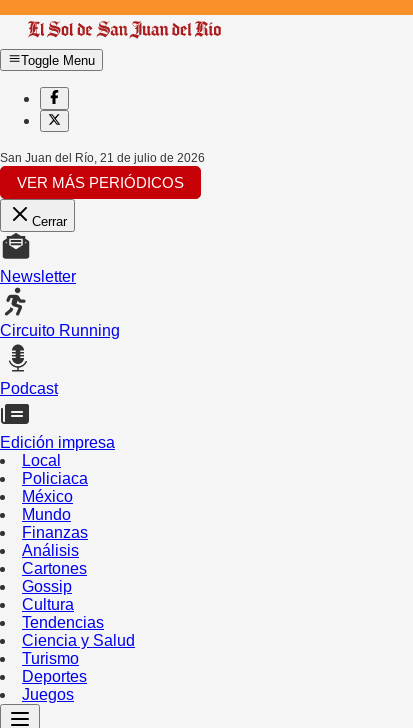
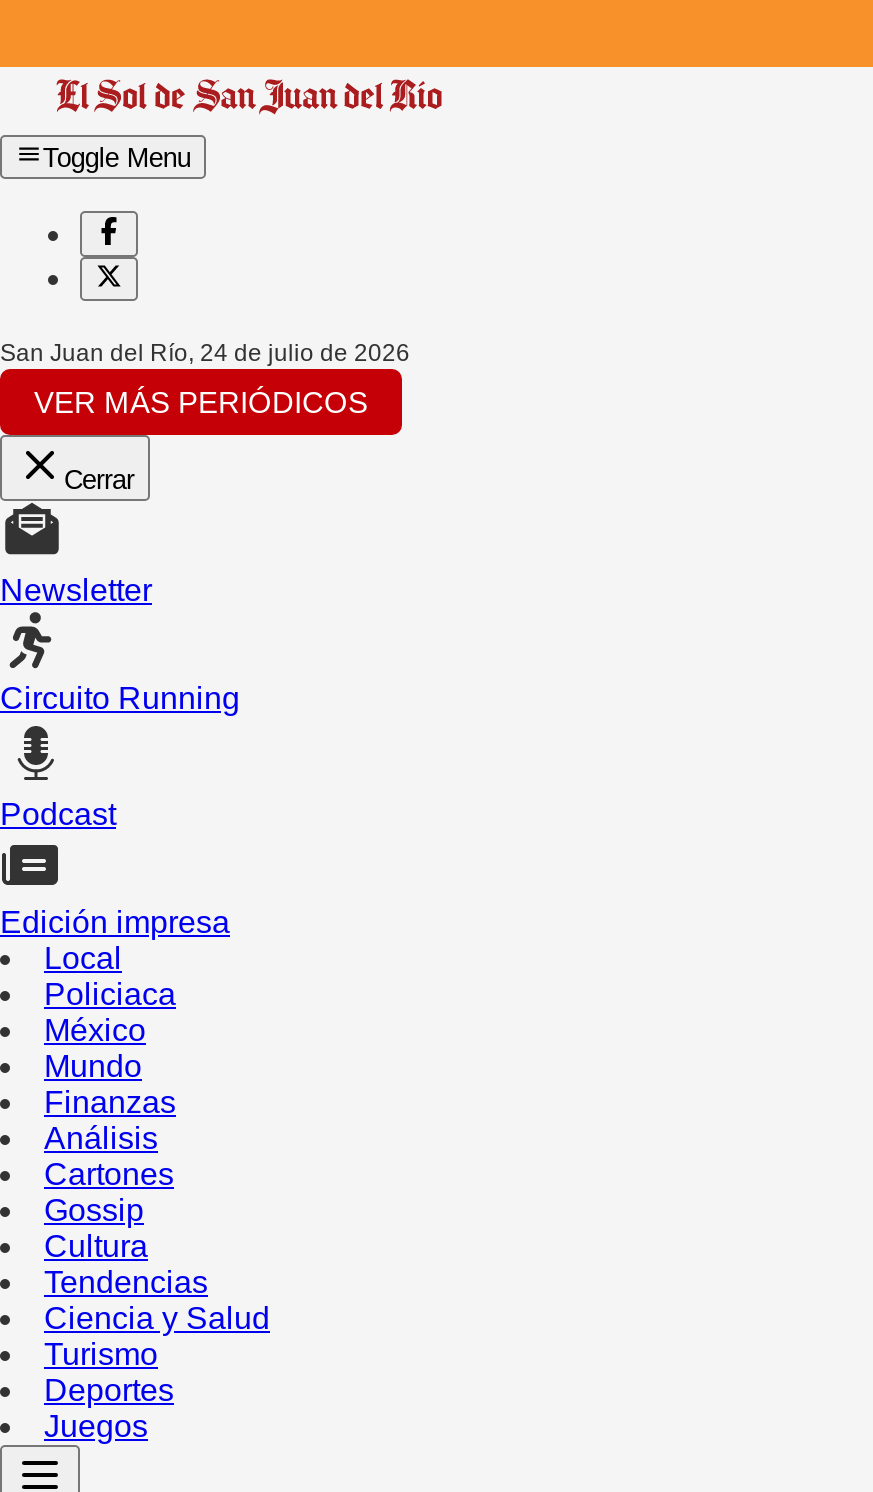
- San Juan del Río, 21 de julio de 2026
+ San Juan del Río, 24 de julio de 2026
